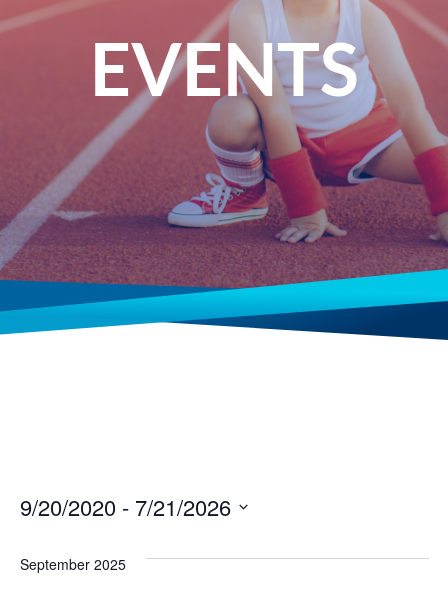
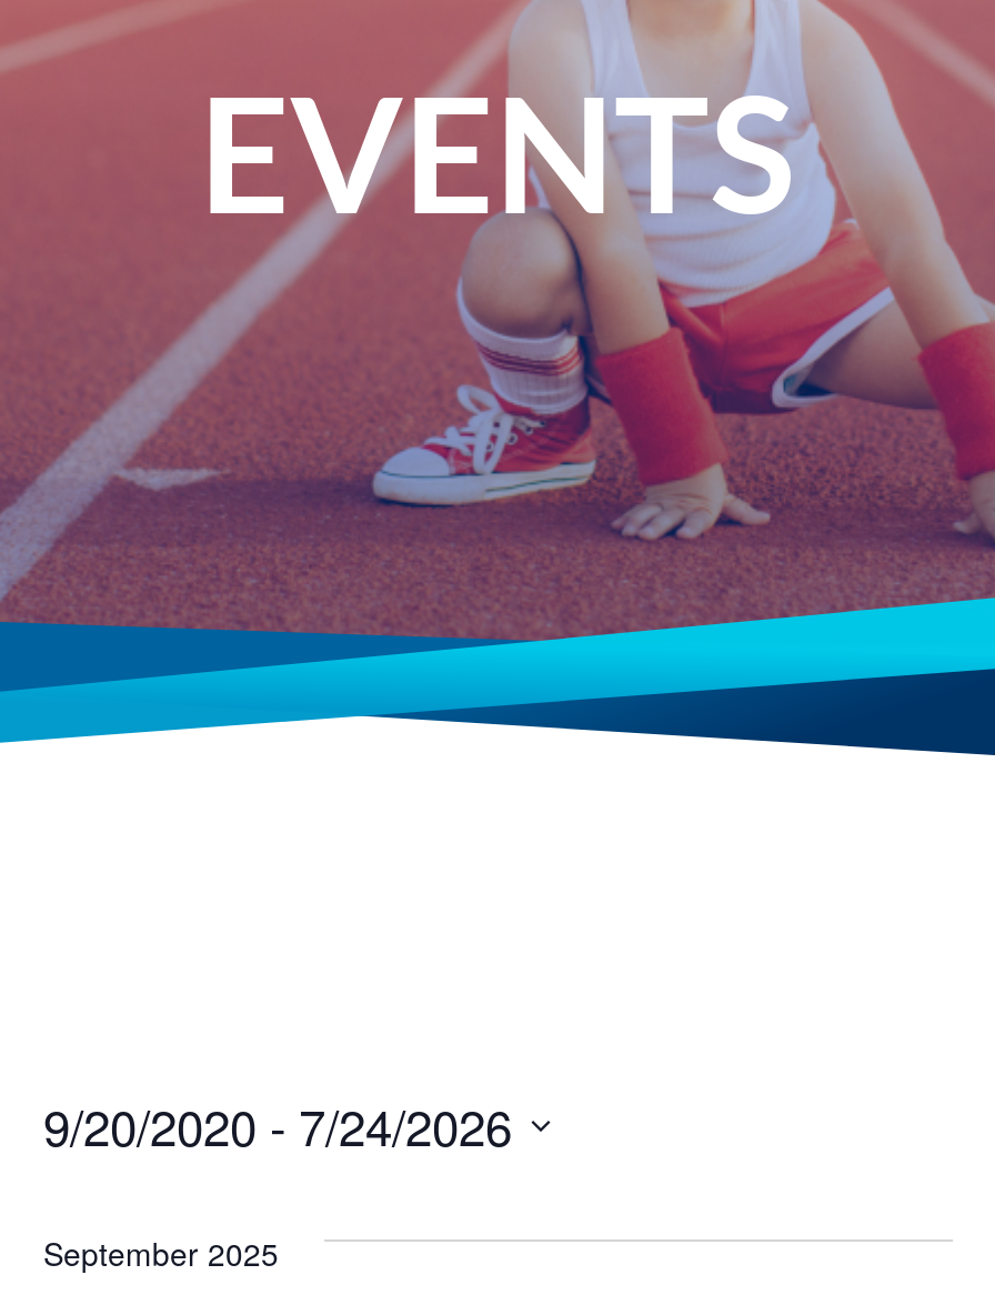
- 9/20/2020 - 7/21/2026
+ 9/20/2020 - 7/24/2026
